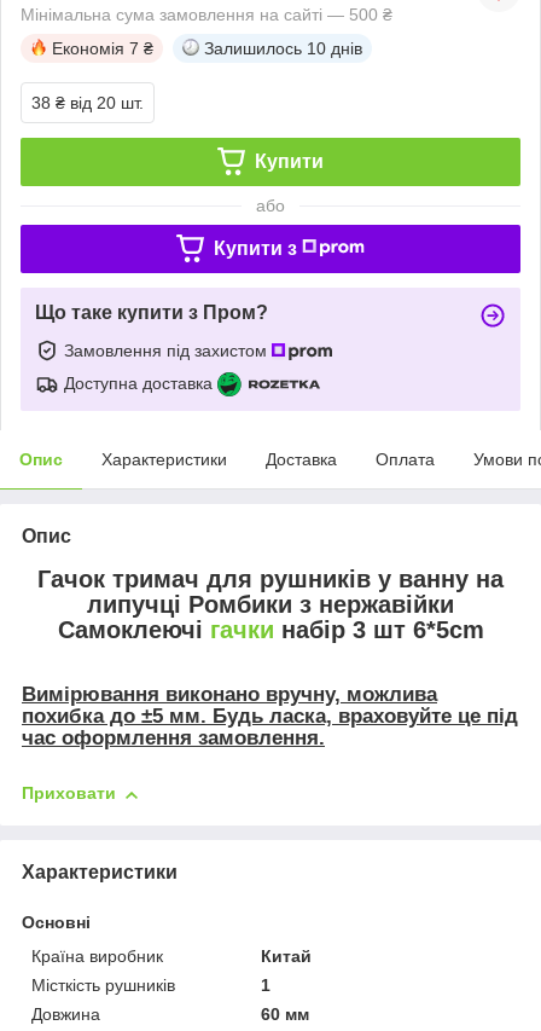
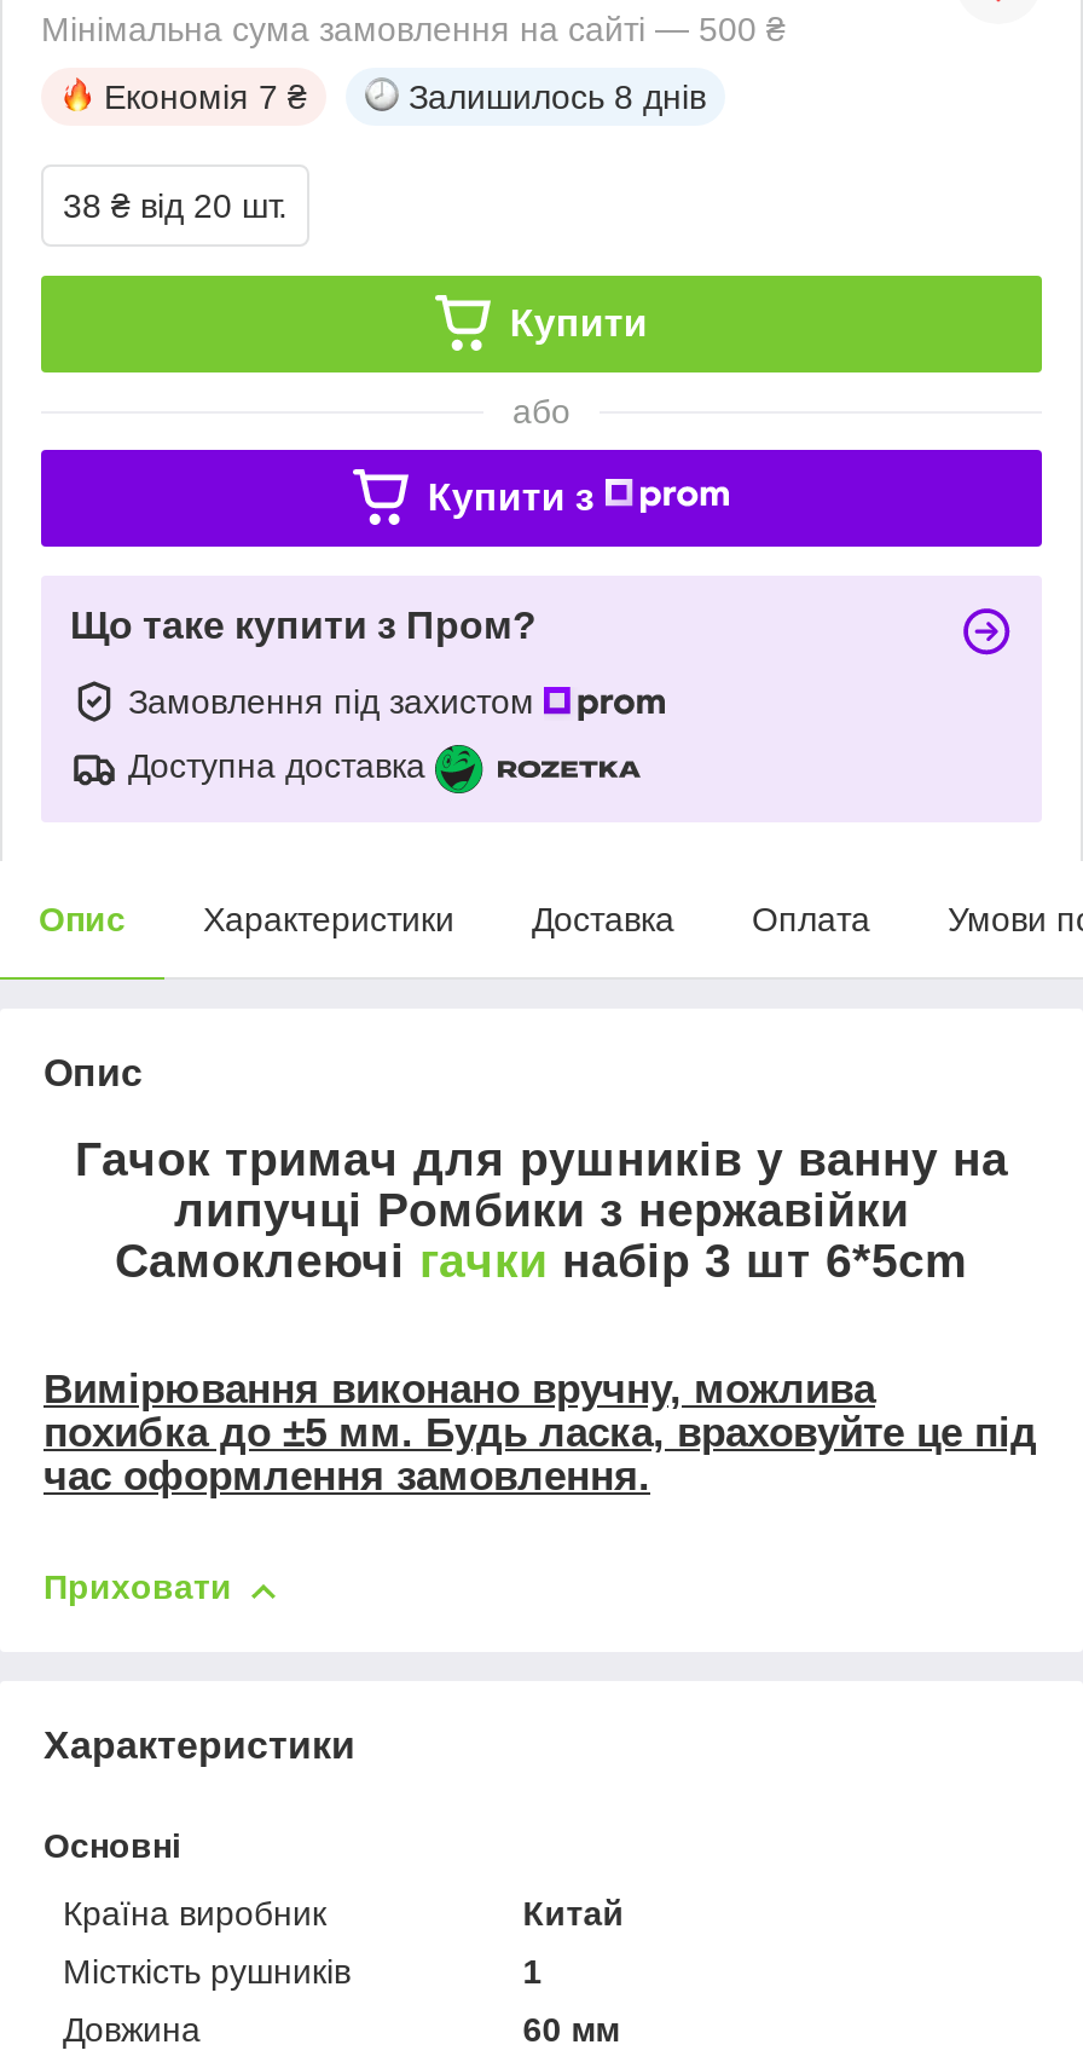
- Залишилось 10 днів
+ Залишилось 8 днів
